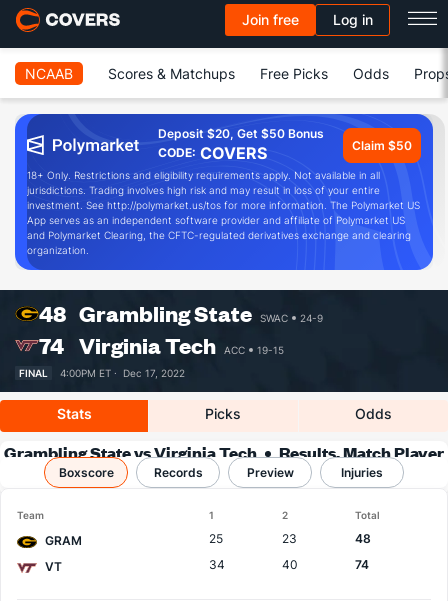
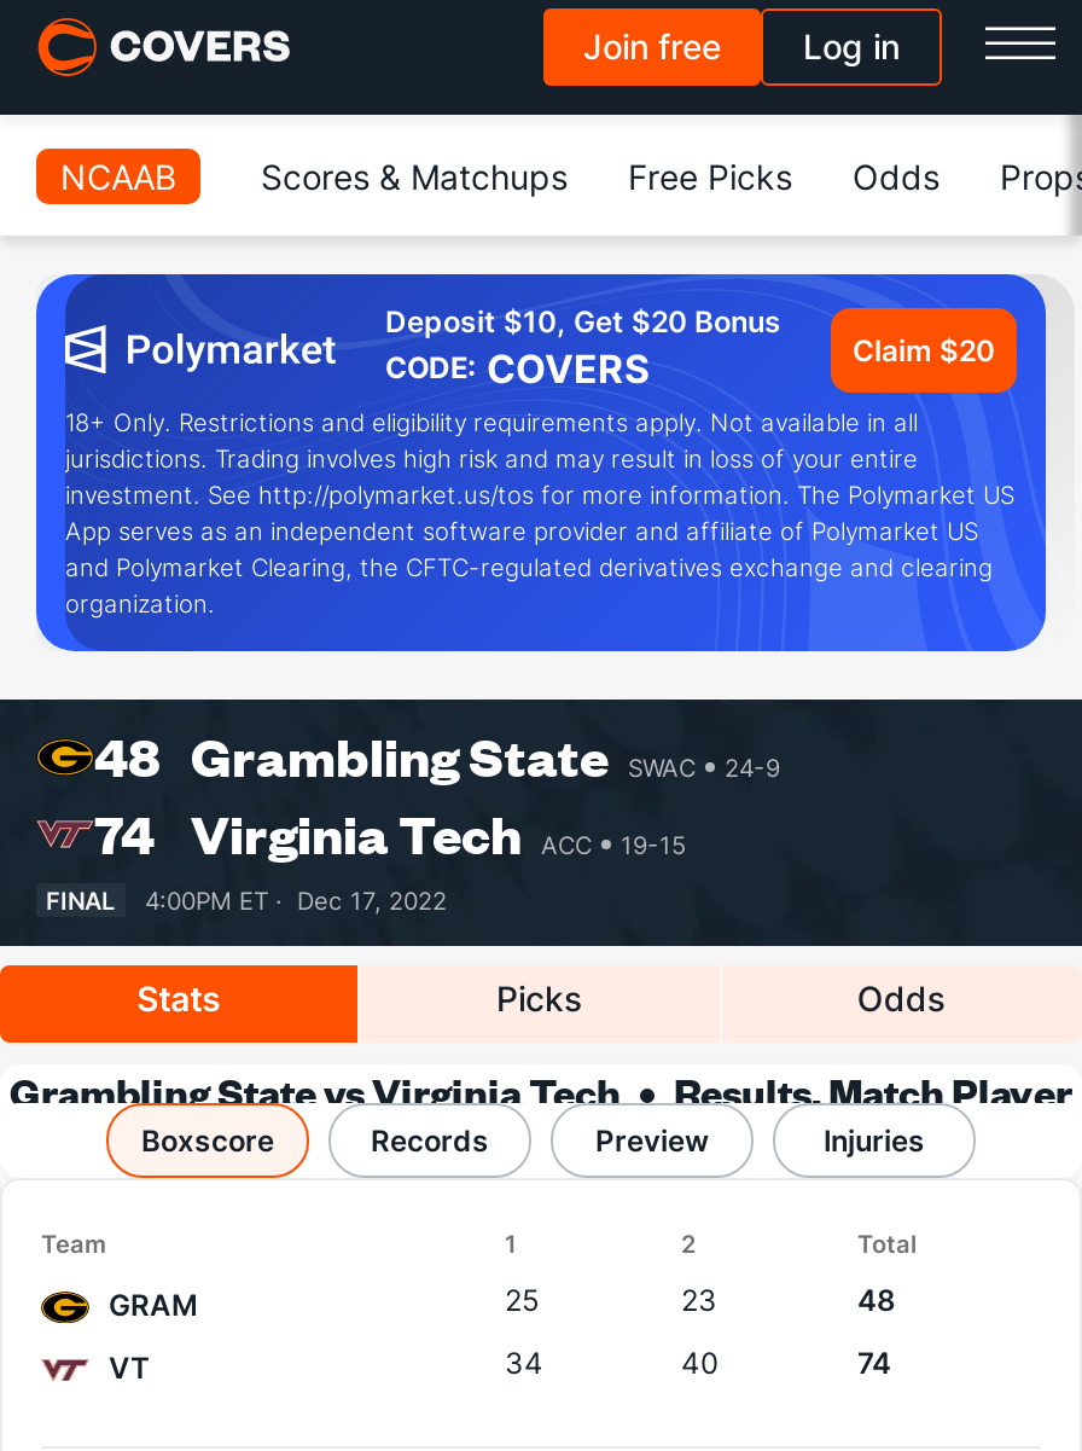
- Deposit $20, Get $50 Bonus
+ Deposit $10, Get $20 Bonus

- Claim $50
+ Claim $20
